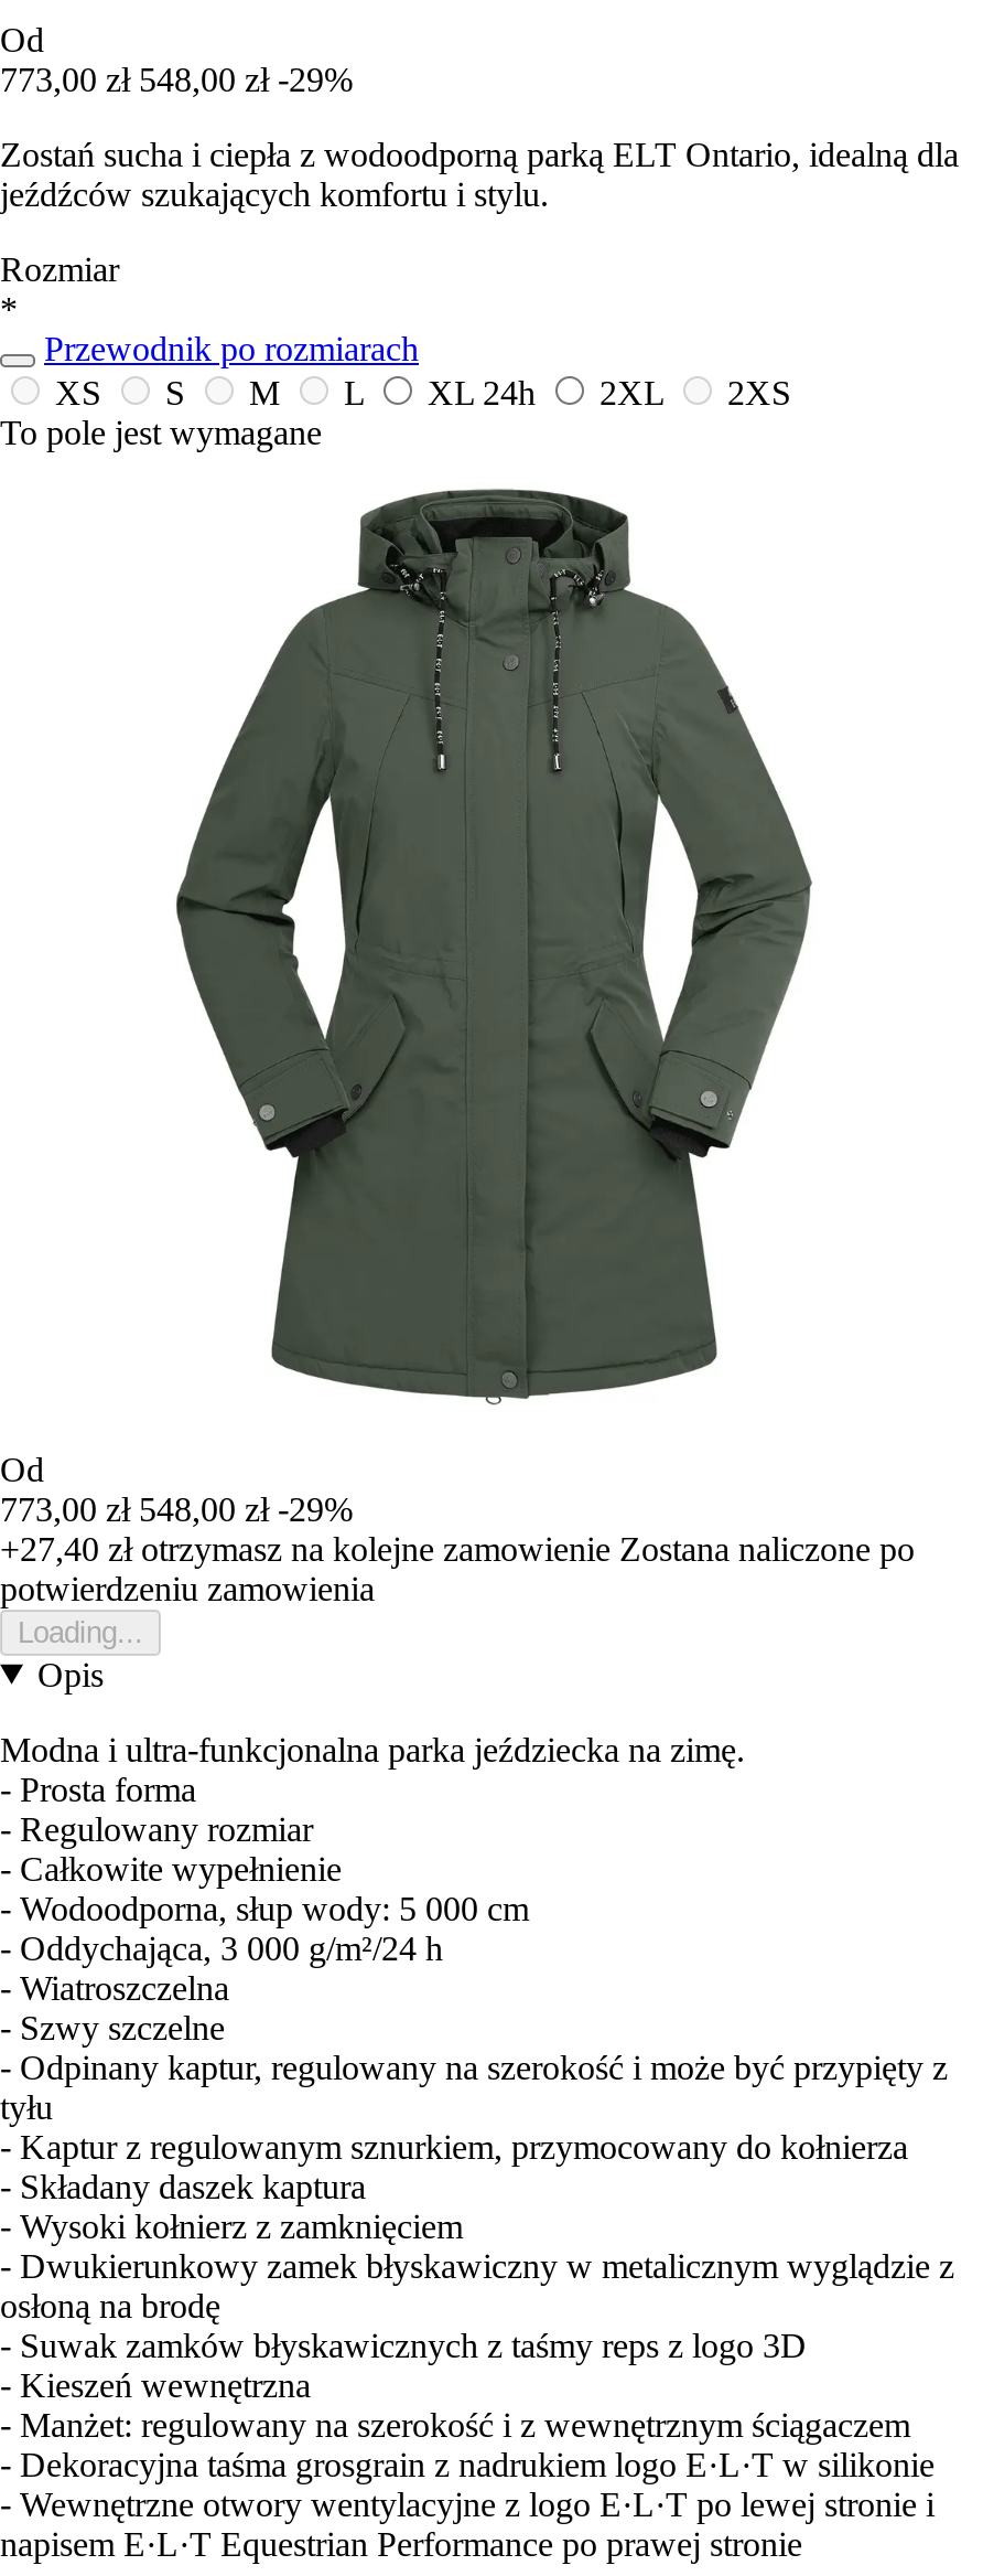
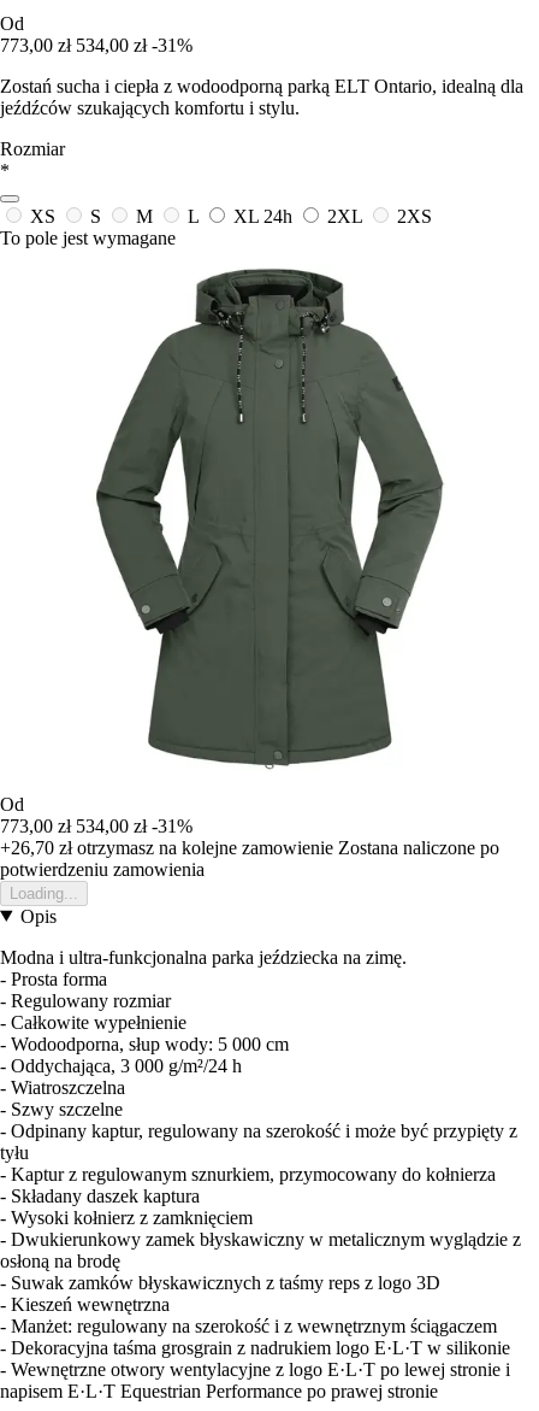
- 773,00 zł 548,00 zł -29%
+ 773,00 zł 534,00 zł -31%

- Przewodnik po rozmiarach

- 773,00 zł 548,00 zł -29%
+ 773,00 zł 534,00 zł -31%

- +27,40 zł otrzymasz na kolejne zamowienie Zostana naliczone po
+ +26,70 zł otrzymasz na kolejne zamowienie Zostana naliczone po
